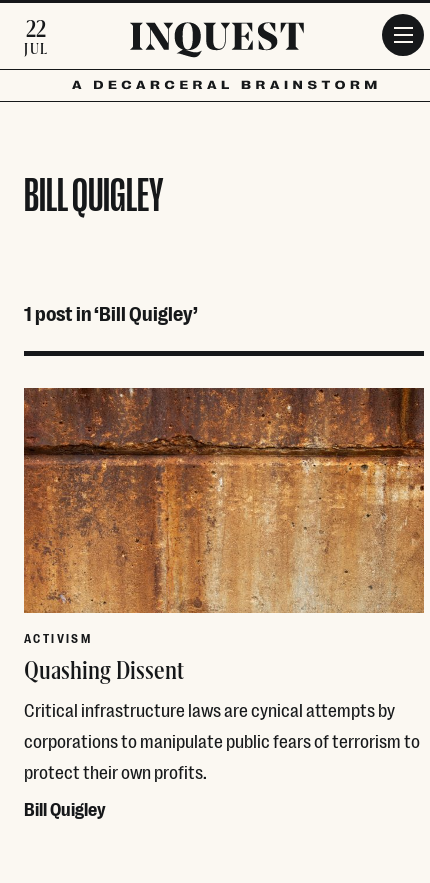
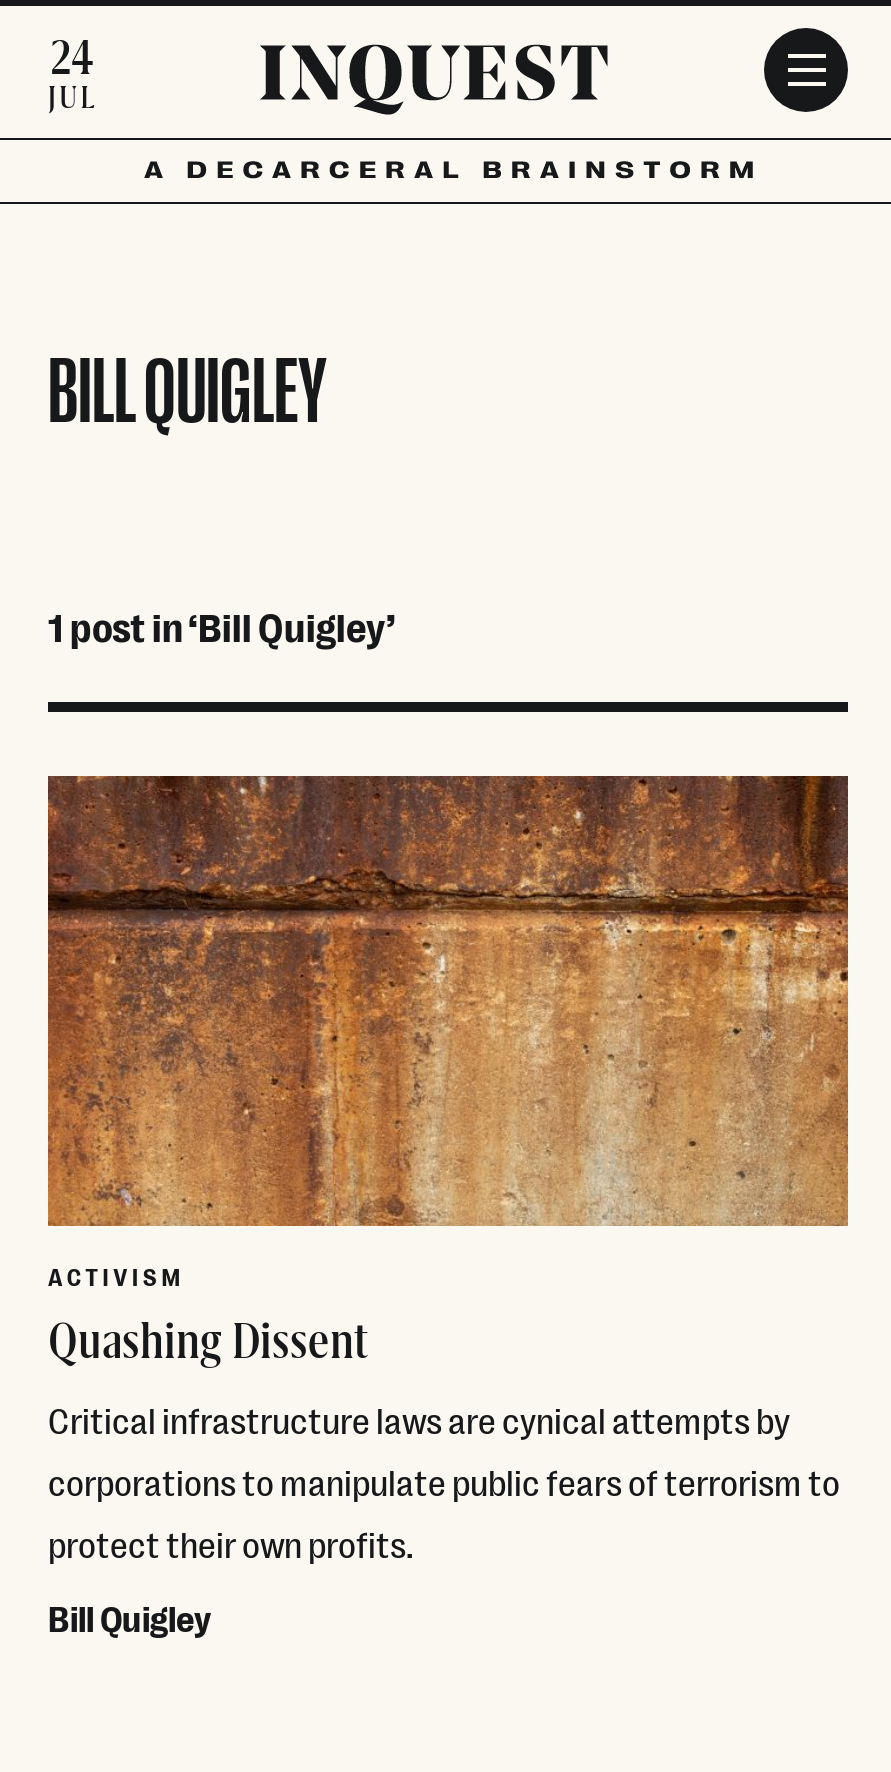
- 22
+ 24
